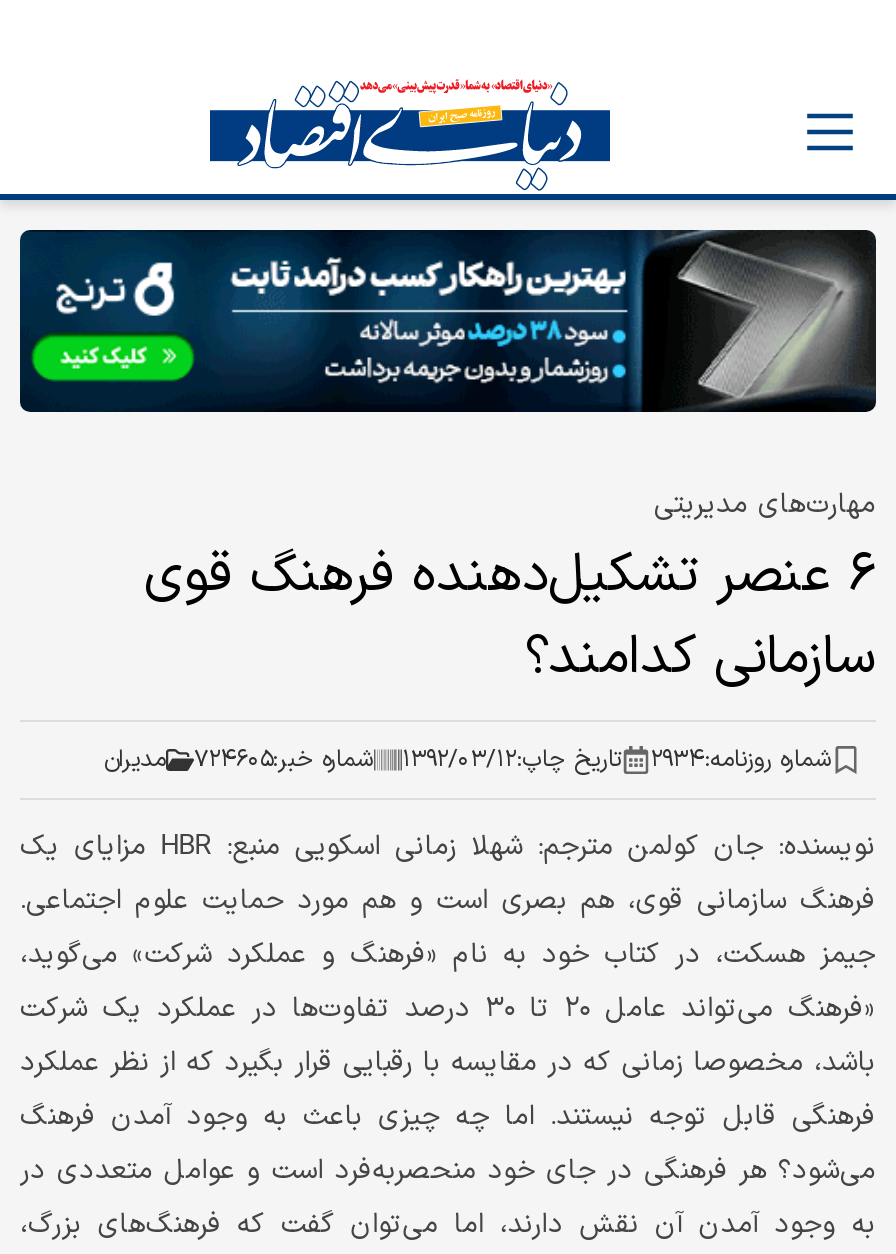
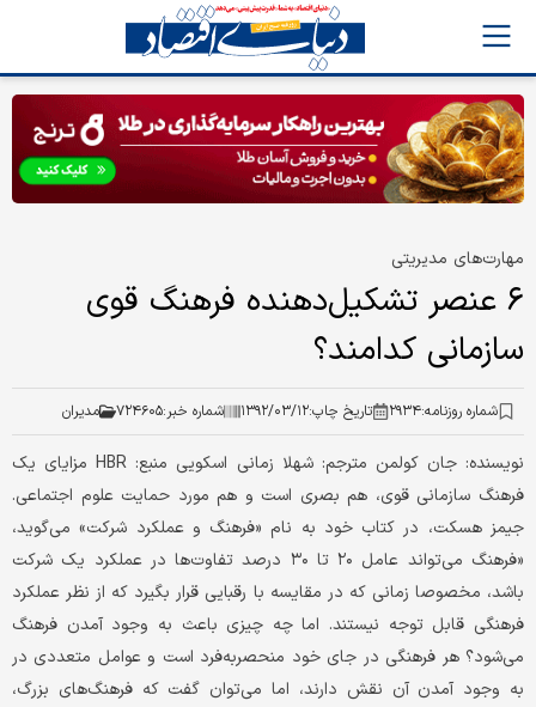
- [image]
+ [image]
